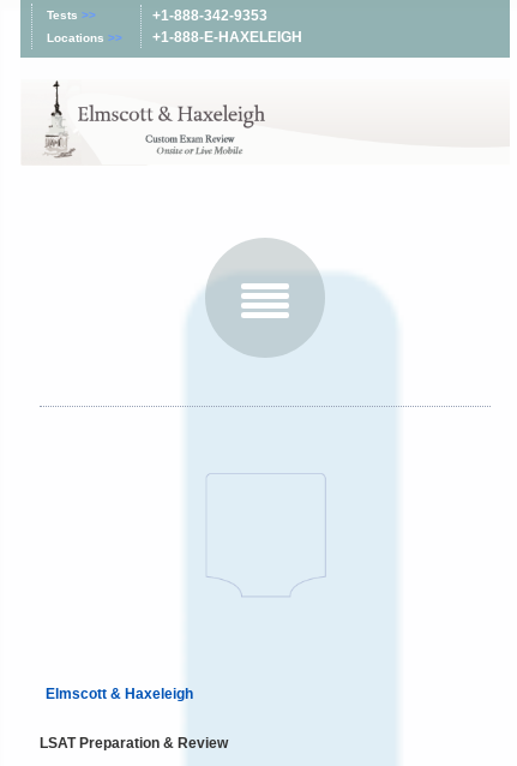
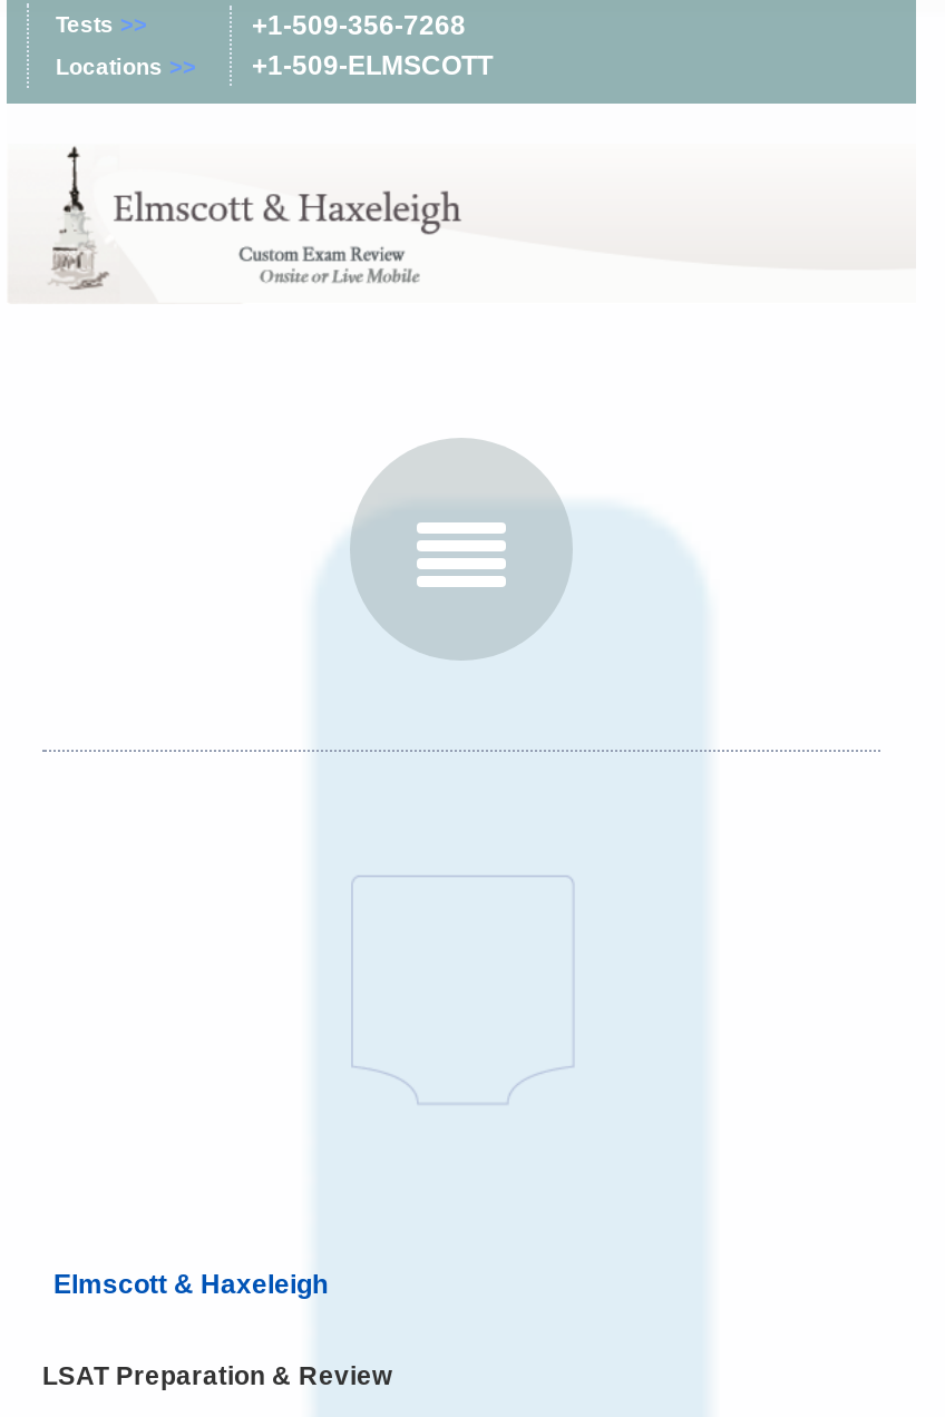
- +1-888-342-9353
- +1-888-E-HAXELEIGH
+ +1-509-356-7268
+ +1-509-ELMSCOTT
